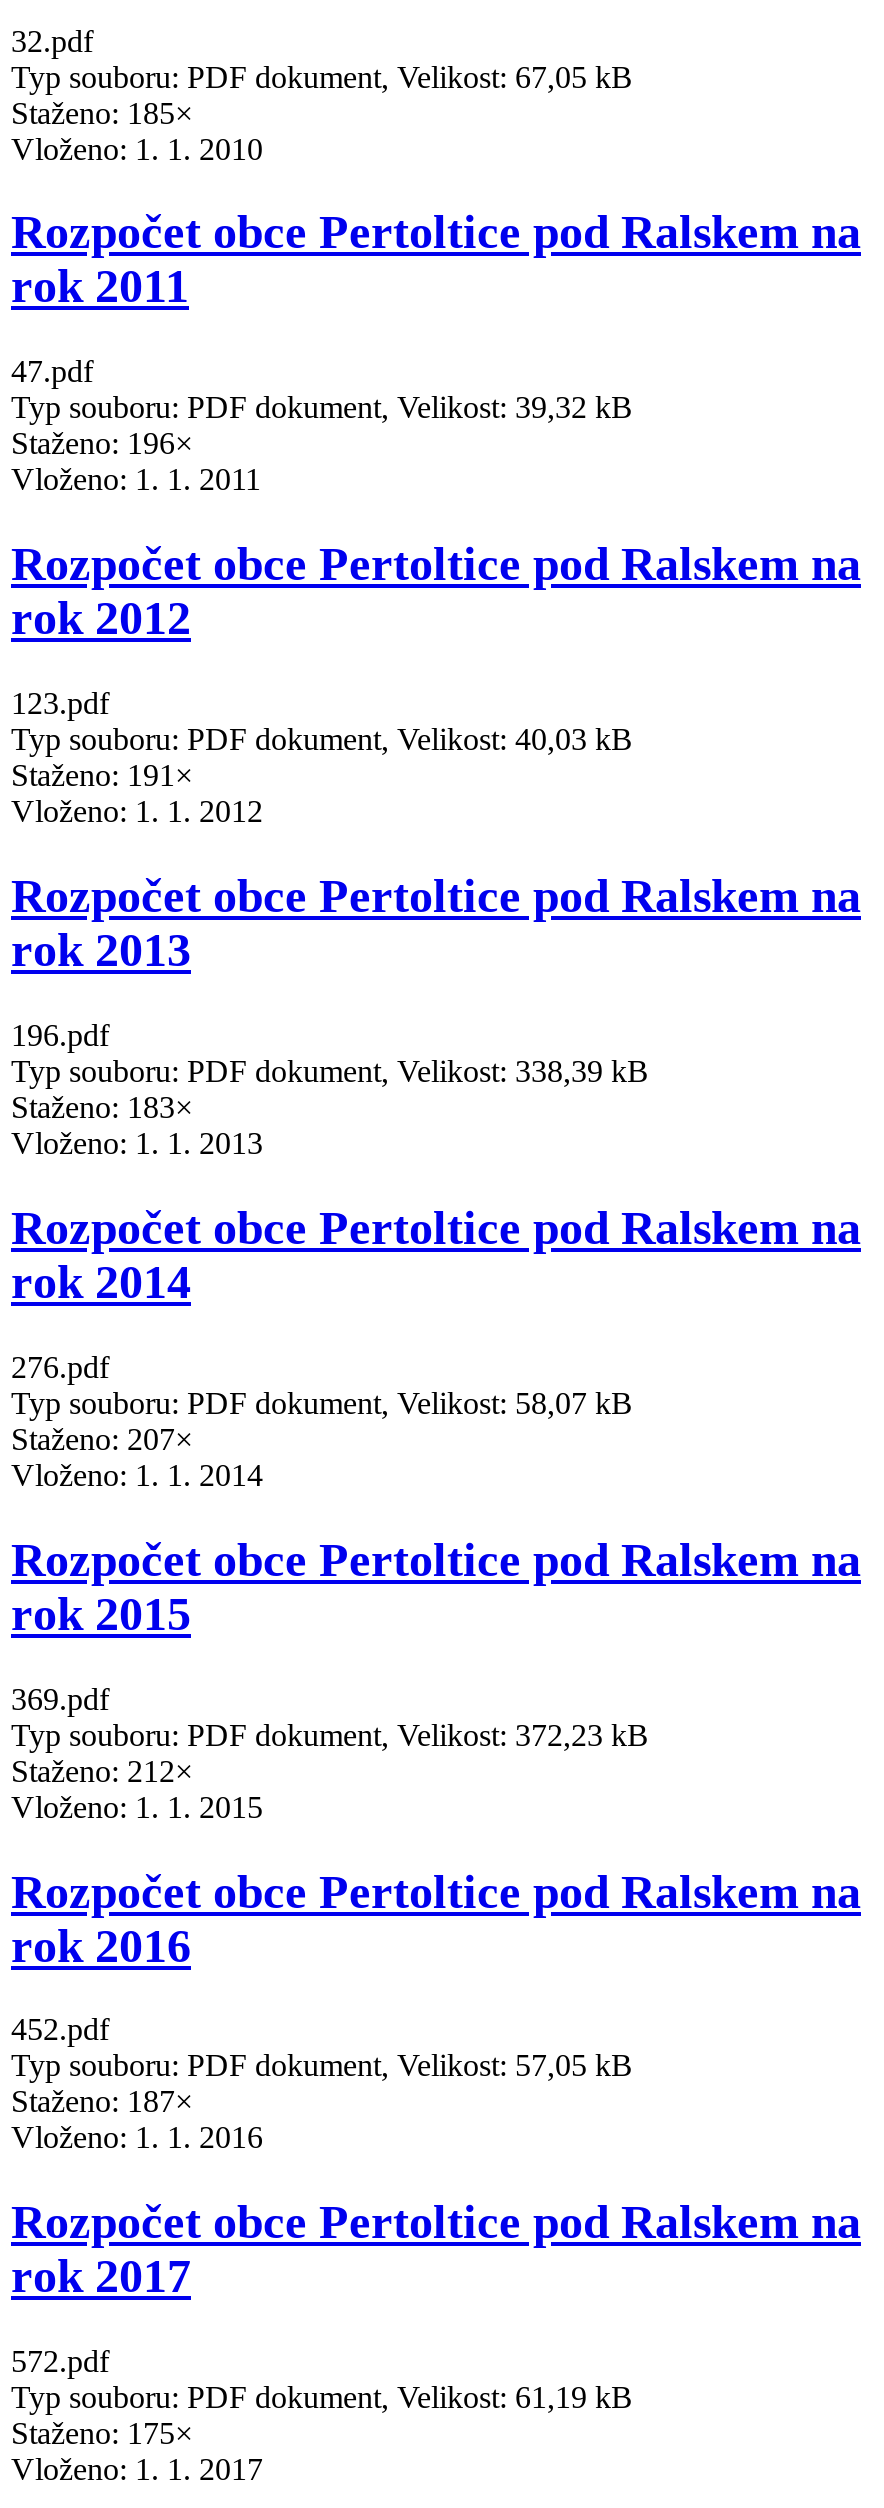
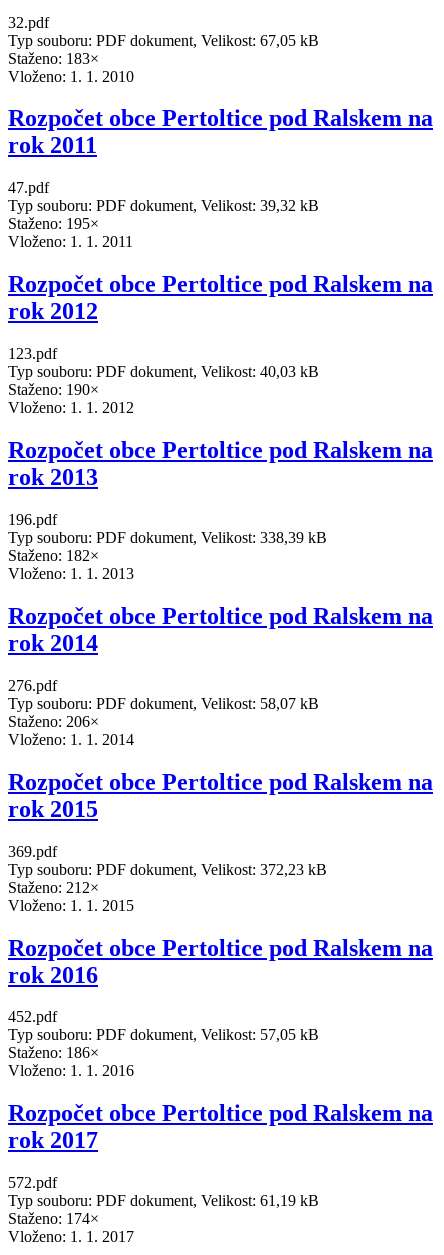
- Staženo: 185×
+ Staženo: 183×

- Staženo: 196×
+ Staženo: 195×

- Staženo: 191×
+ Staženo: 190×

- Staženo: 183×
+ Staženo: 182×

- Staženo: 207×
+ Staženo: 206×

- Staženo: 187×
+ Staženo: 186×

- Staženo: 175×
+ Staženo: 174×
